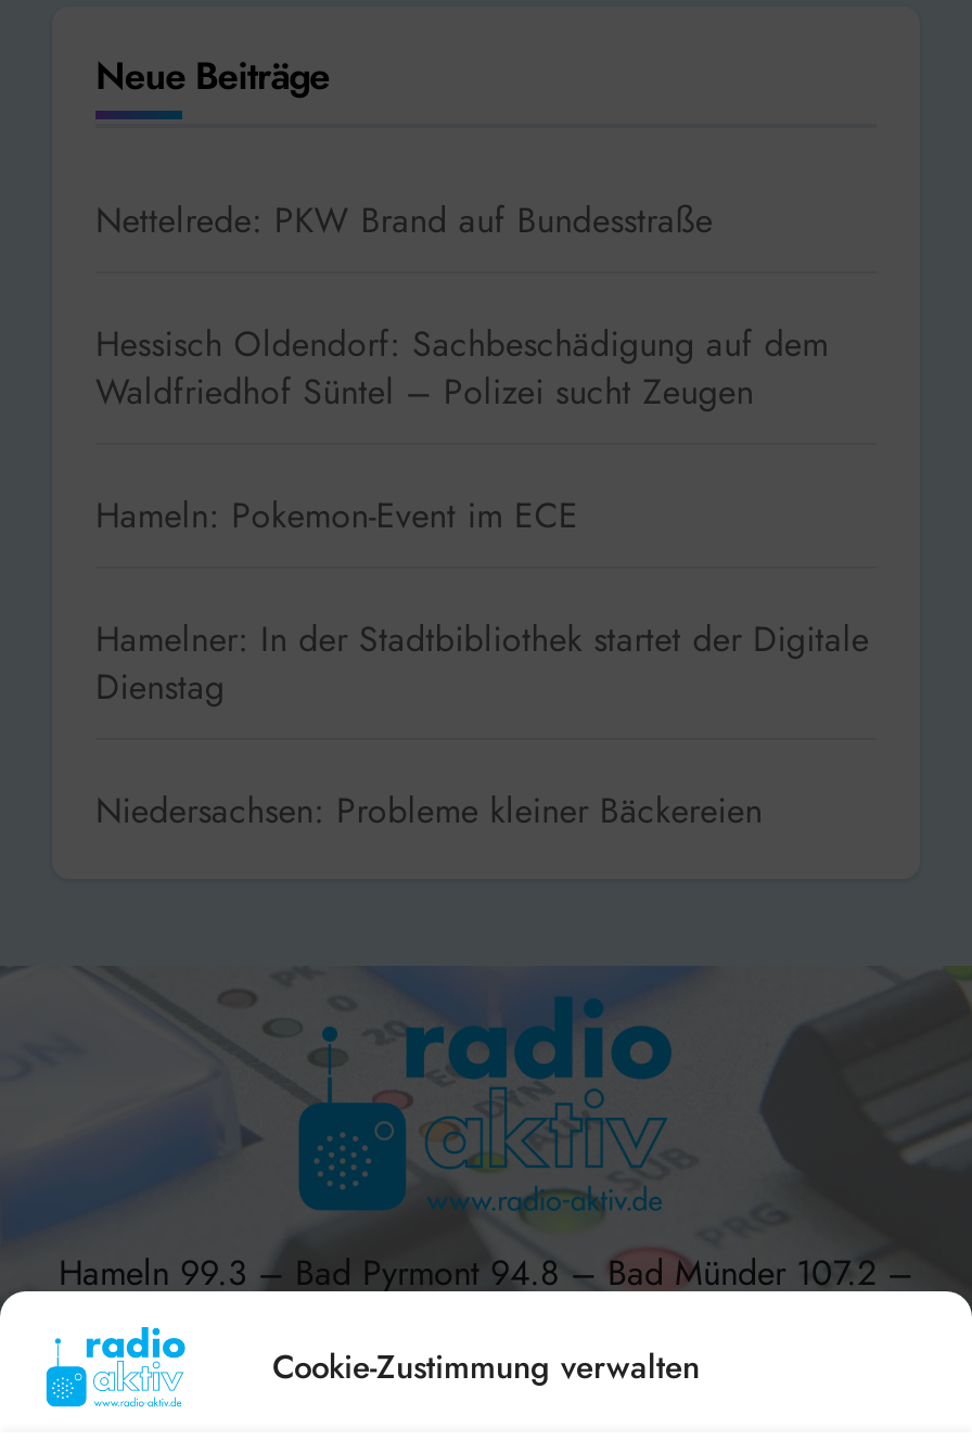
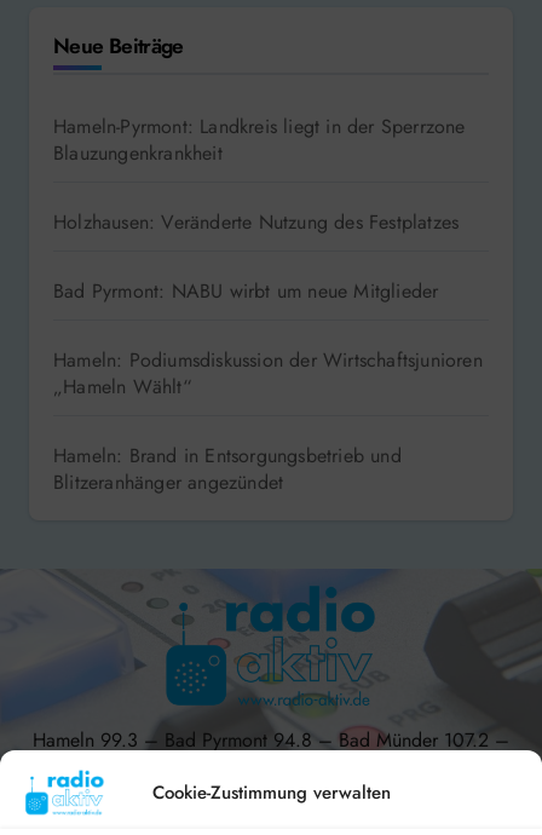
- Nettelrede: PKW Brand auf Bundesstraße
+ Hameln-Pyrmont: Landkreis liegt in der Sperrzone
+ Blauzungenkrankheit

- Hessisch Oldendorf: Sachbeschädigung auf dem
- Waldfriedhof Süntel – Polizei sucht Zeugen
+ Holzhausen: Veränderte Nutzung des Festplatzes

- Hameln: Pokemon-Event im ECE
+ Bad Pyrmont: NABU wirbt um neue Mitglieder

- Hamelner: In der Stadtbibliothek startet der Digitale
- Dienstag
+ Hameln: Podiumsdiskussion der Wirtschaftsjunioren
+ „Hameln Wählt“

- Niedersachsen: Probleme kleiner Bäckereien
+ Hameln: Brand in Entsorgungsbetrieb und
+ Blitzeranhänger angezündet
